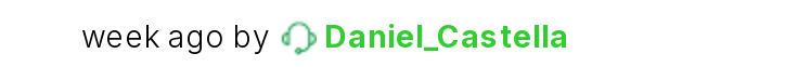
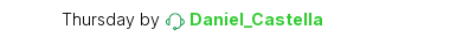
- week ago by
+ Thursday by
